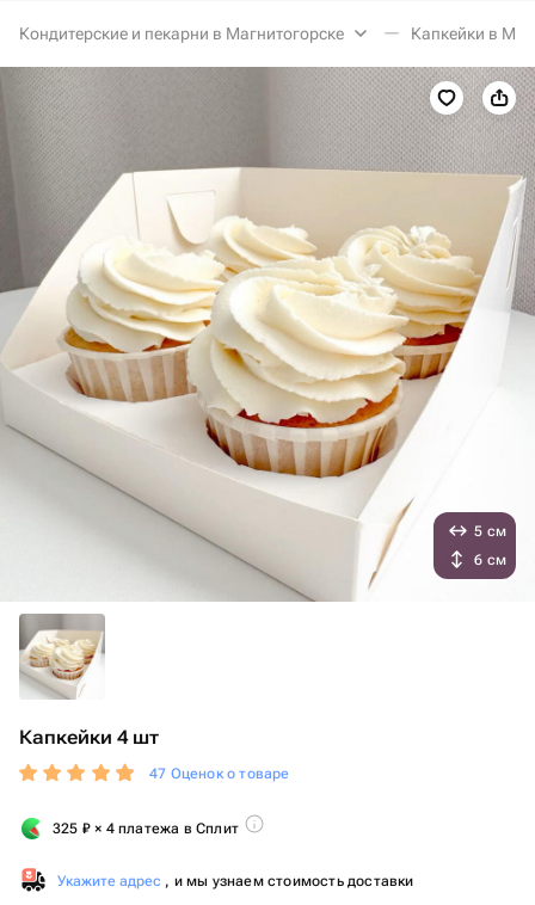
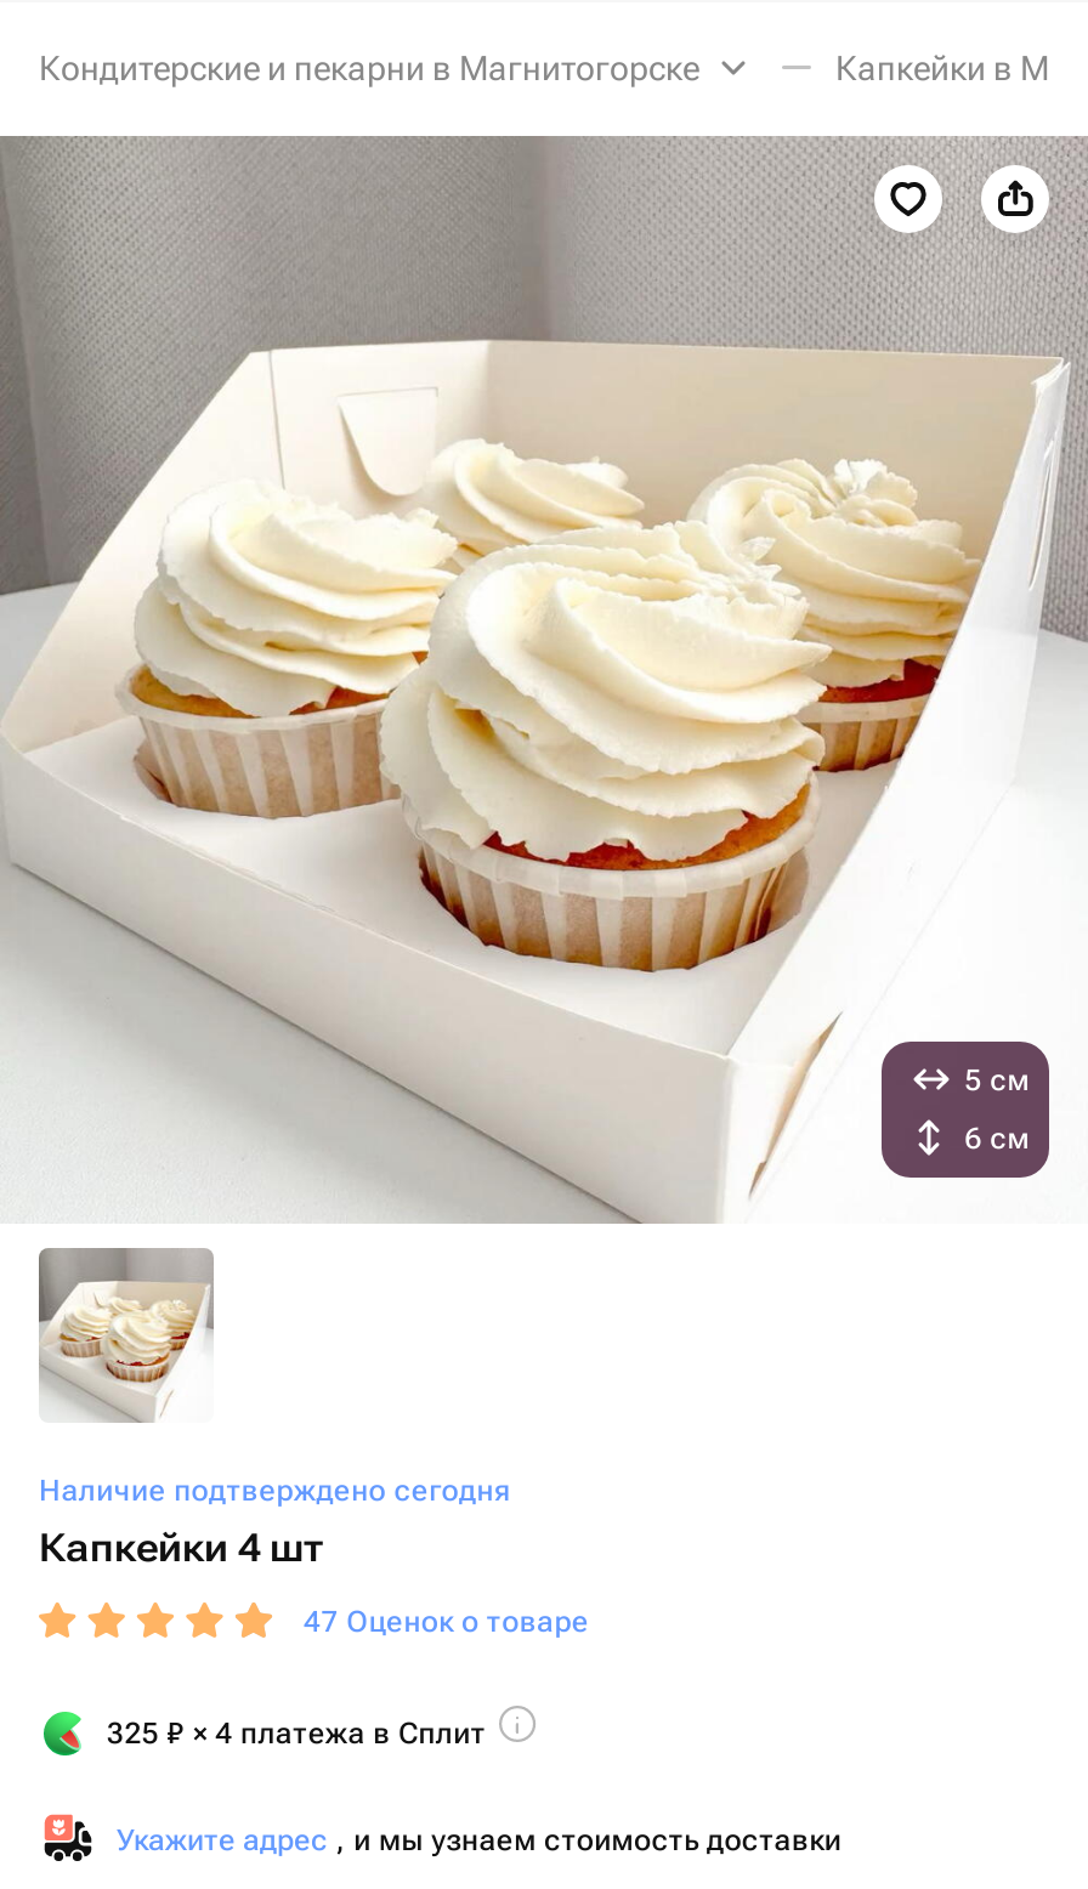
+ Наличие подтверждено сегодня
